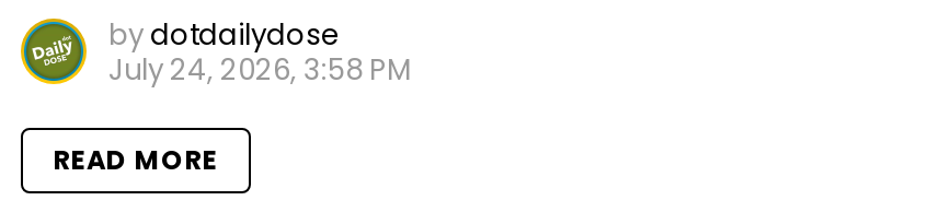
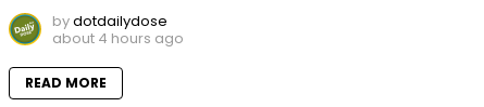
- July 24, 2026, 3:58 PM
+ about 4 hours ago
